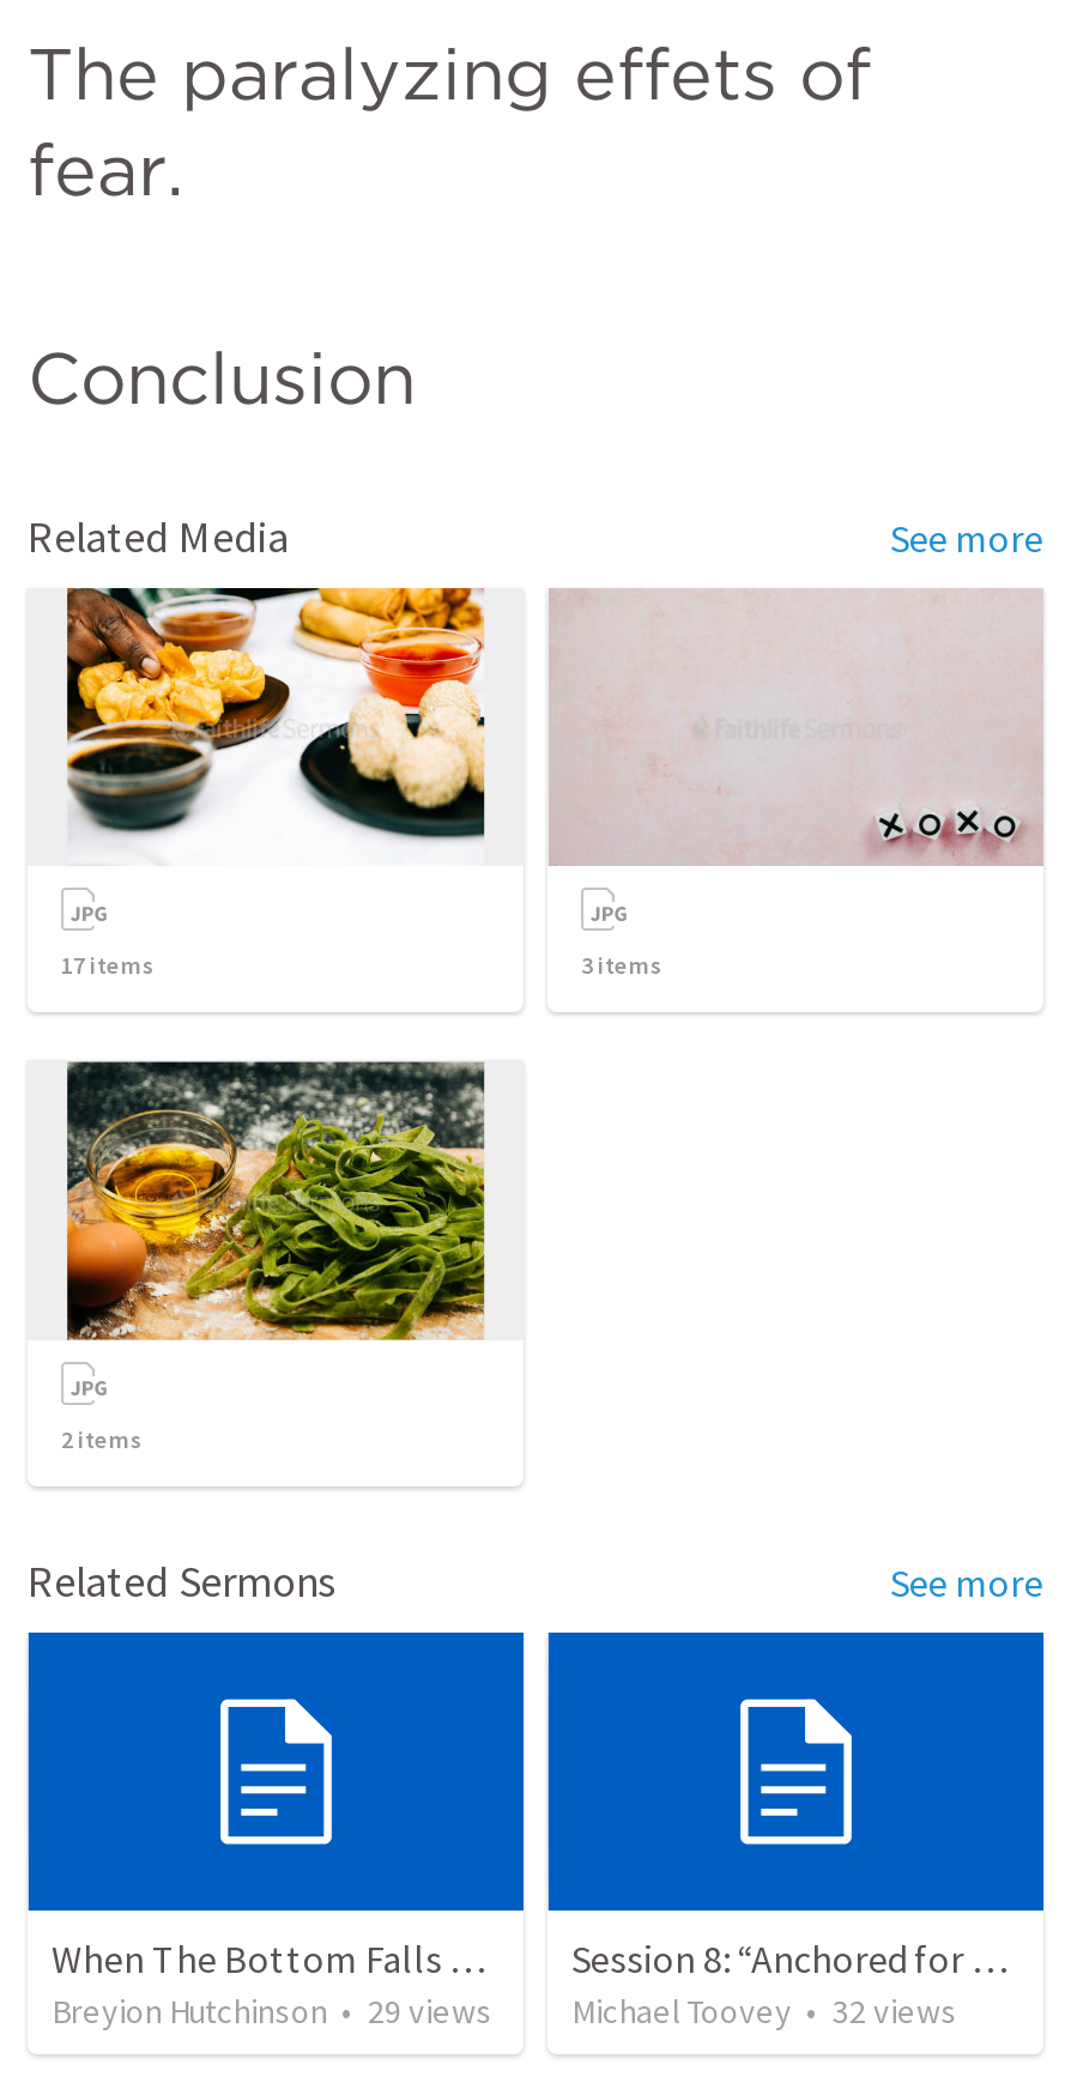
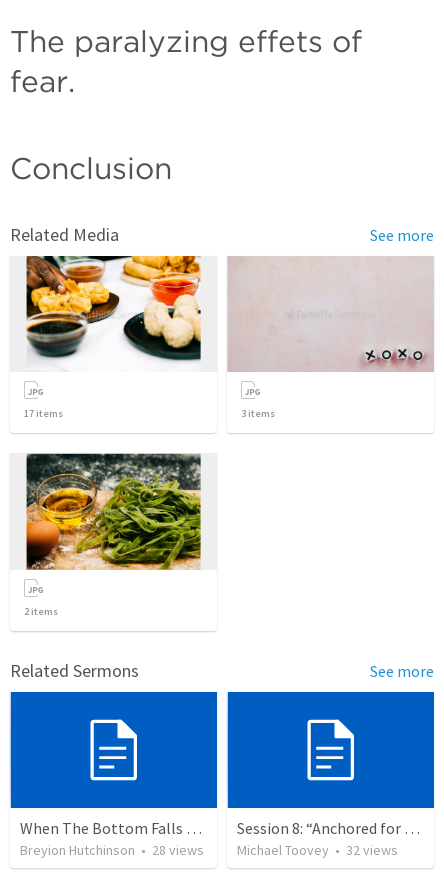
- Breyion Hutchinson • 29 views
+ Breyion Hutchinson • 28 views
